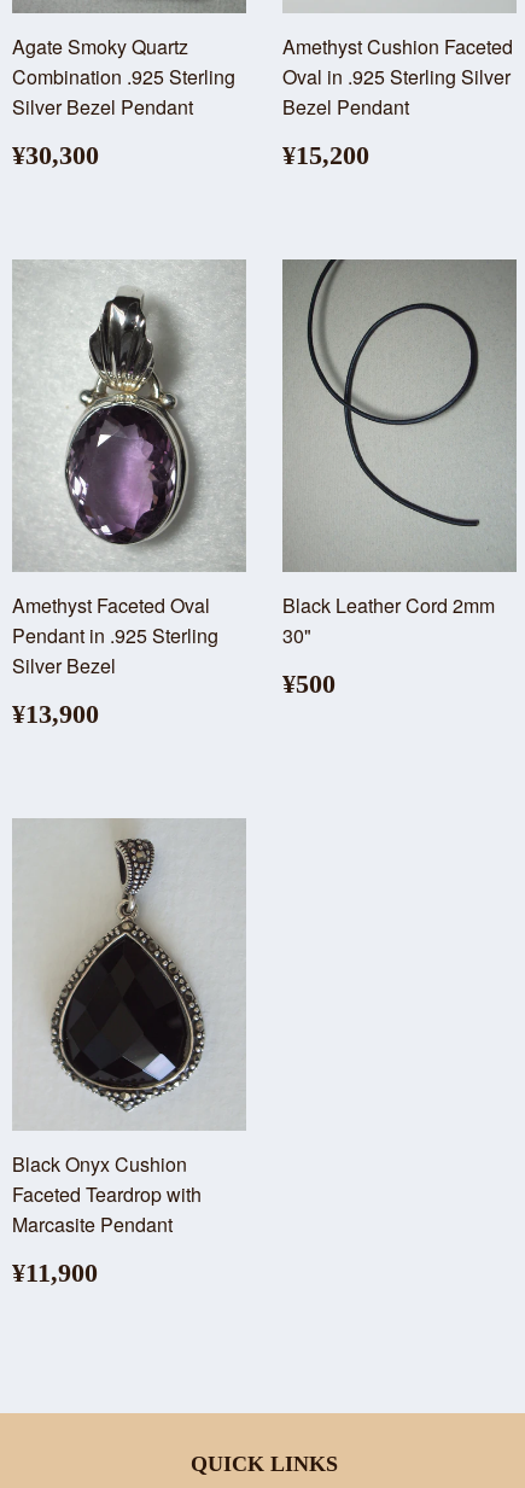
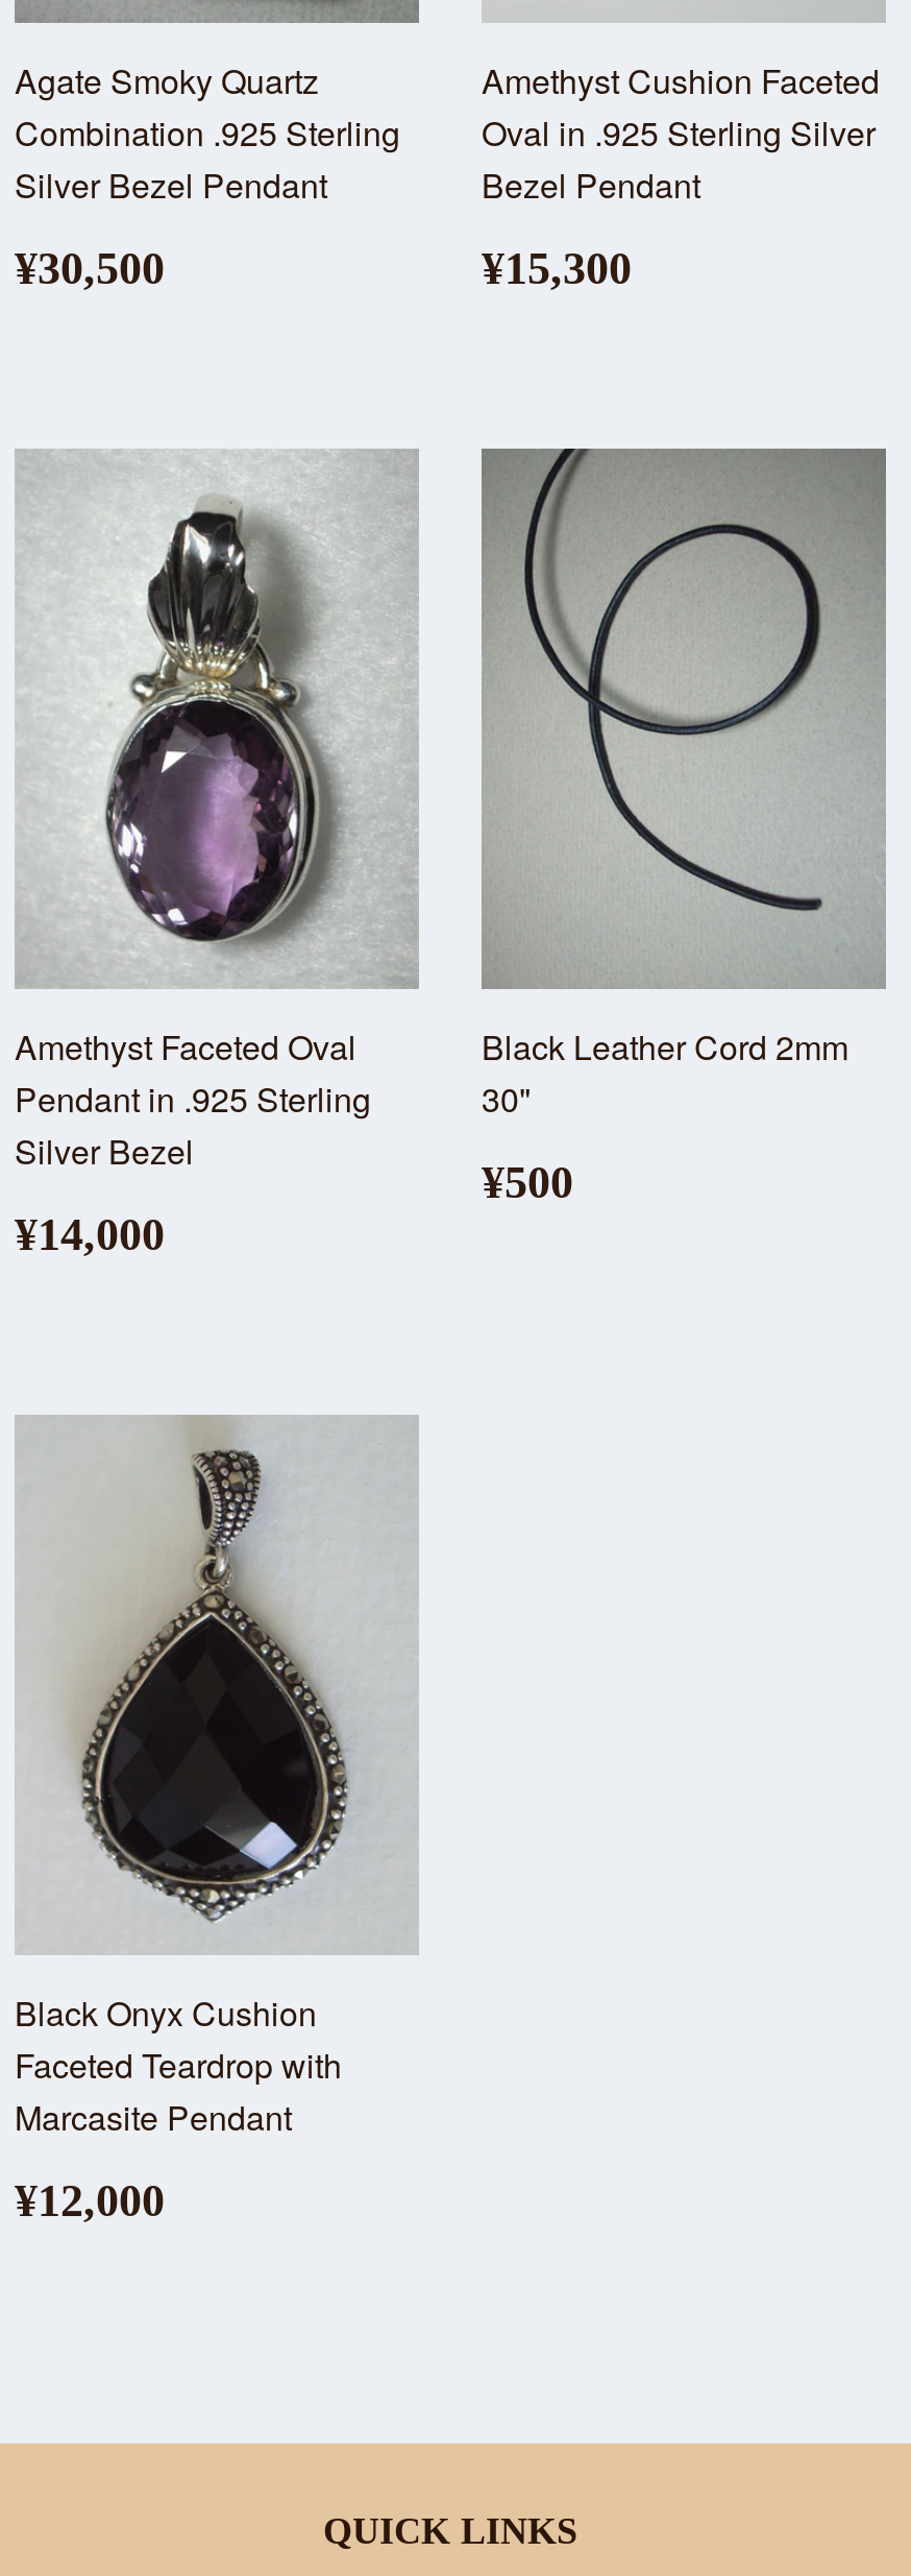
- ¥30,300
+ ¥30,500

- ¥15,200
+ ¥15,300

- ¥13,900
+ ¥14,000

- ¥11,900
+ ¥12,000
